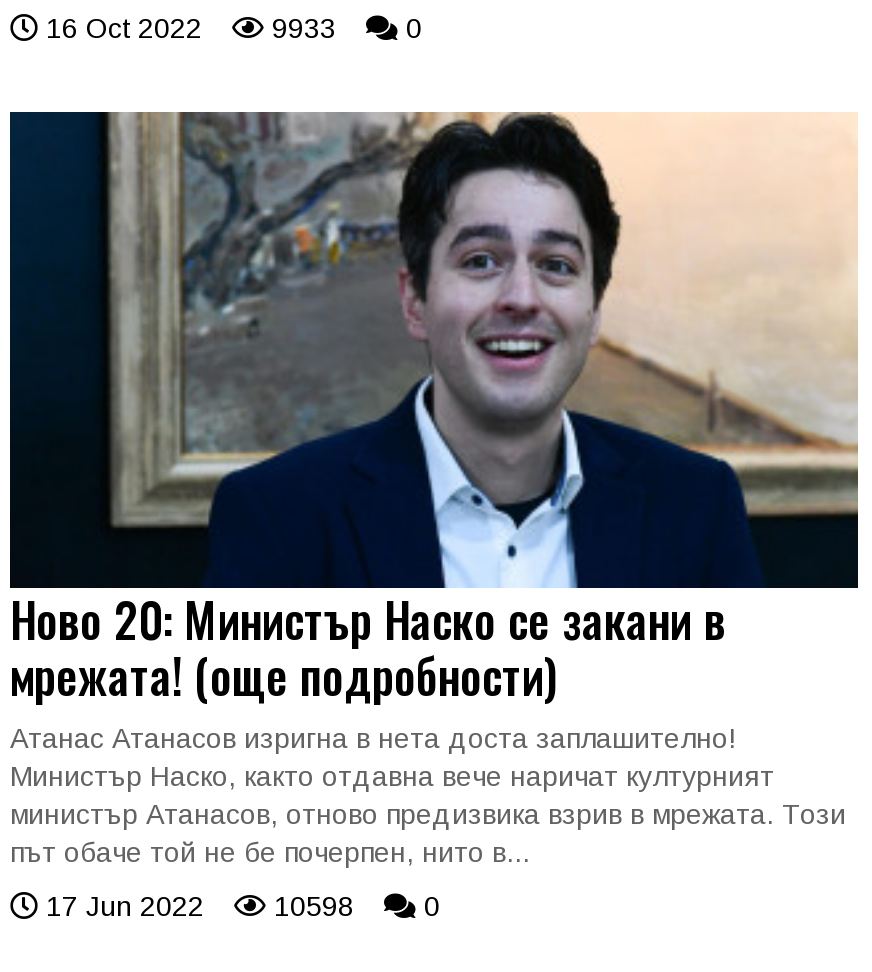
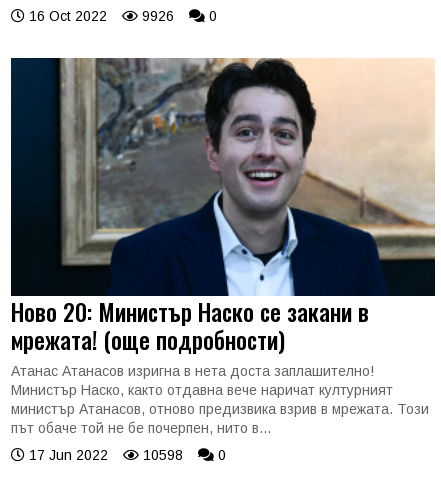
- 16 Oct 2022 9933 0
+ 16 Oct 2022 9926 0
